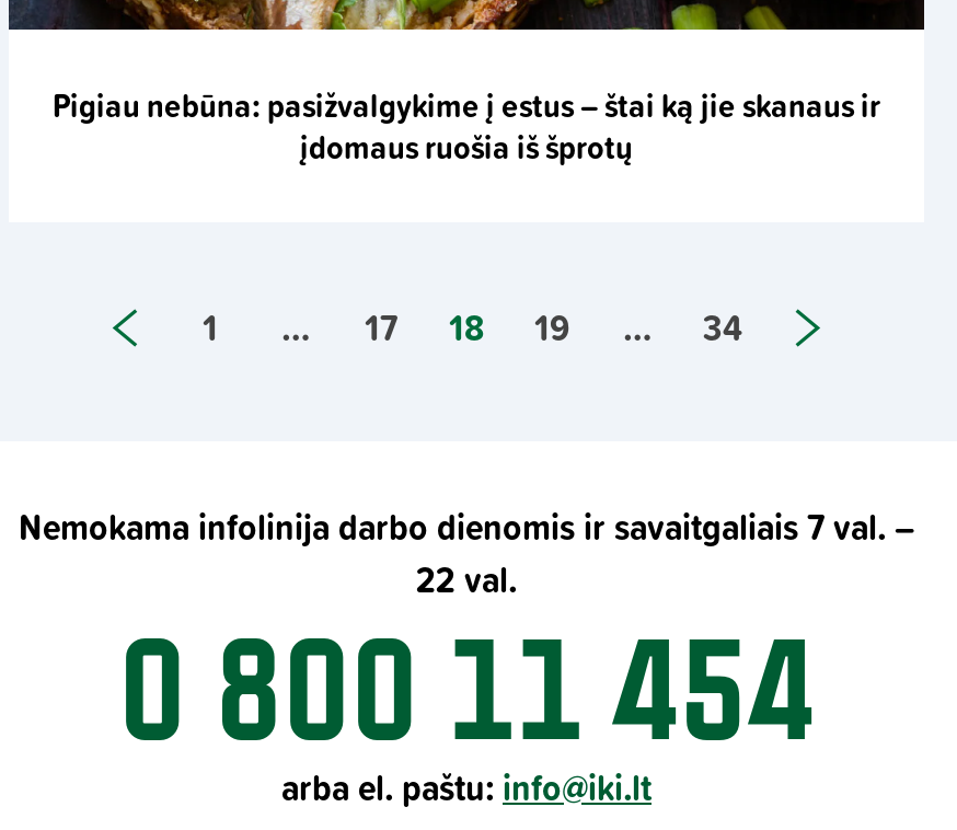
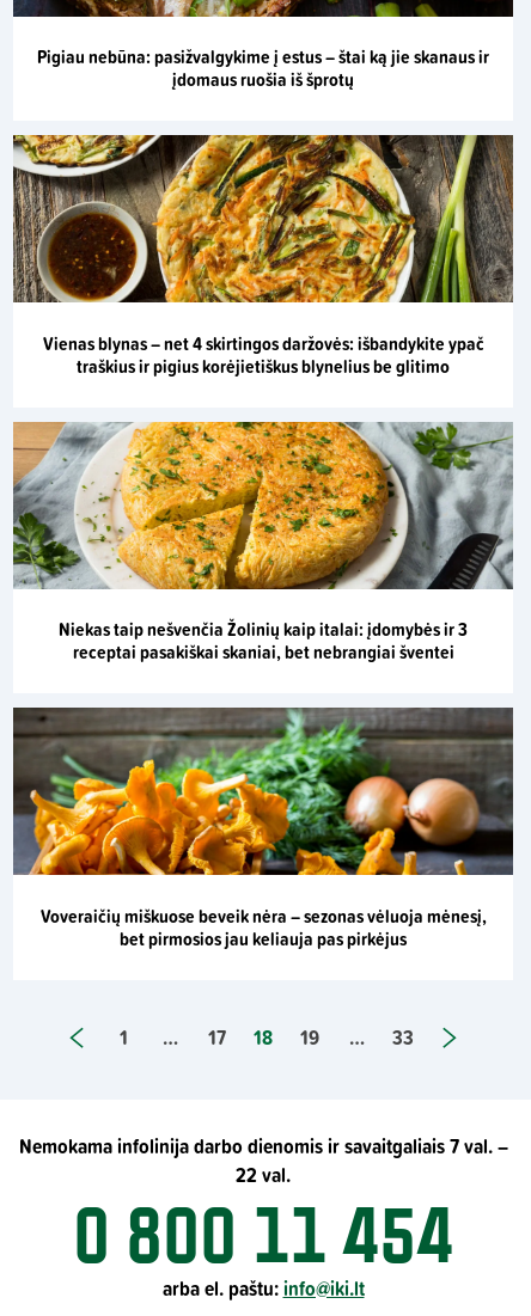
+ [image]
+ Vienas blynas – net 4 skirtingos daržovės: išbandykite ypač
+ traškius ir pigius korėjietiškus blynelius be glitimo

+ [image]
+ Niekas taip nešvenčia Žolinių kaip italai: įdomybės ir 3
+ receptai pasakiškai skaniai, bet nebrangiai šventei

+ [image]
+ Voveraičių miškuose beveik nėra – sezonas vėluoja mėnesį,
+ bet pirmosios jau keliauja pas pirkėjus

- 34
+ 33
